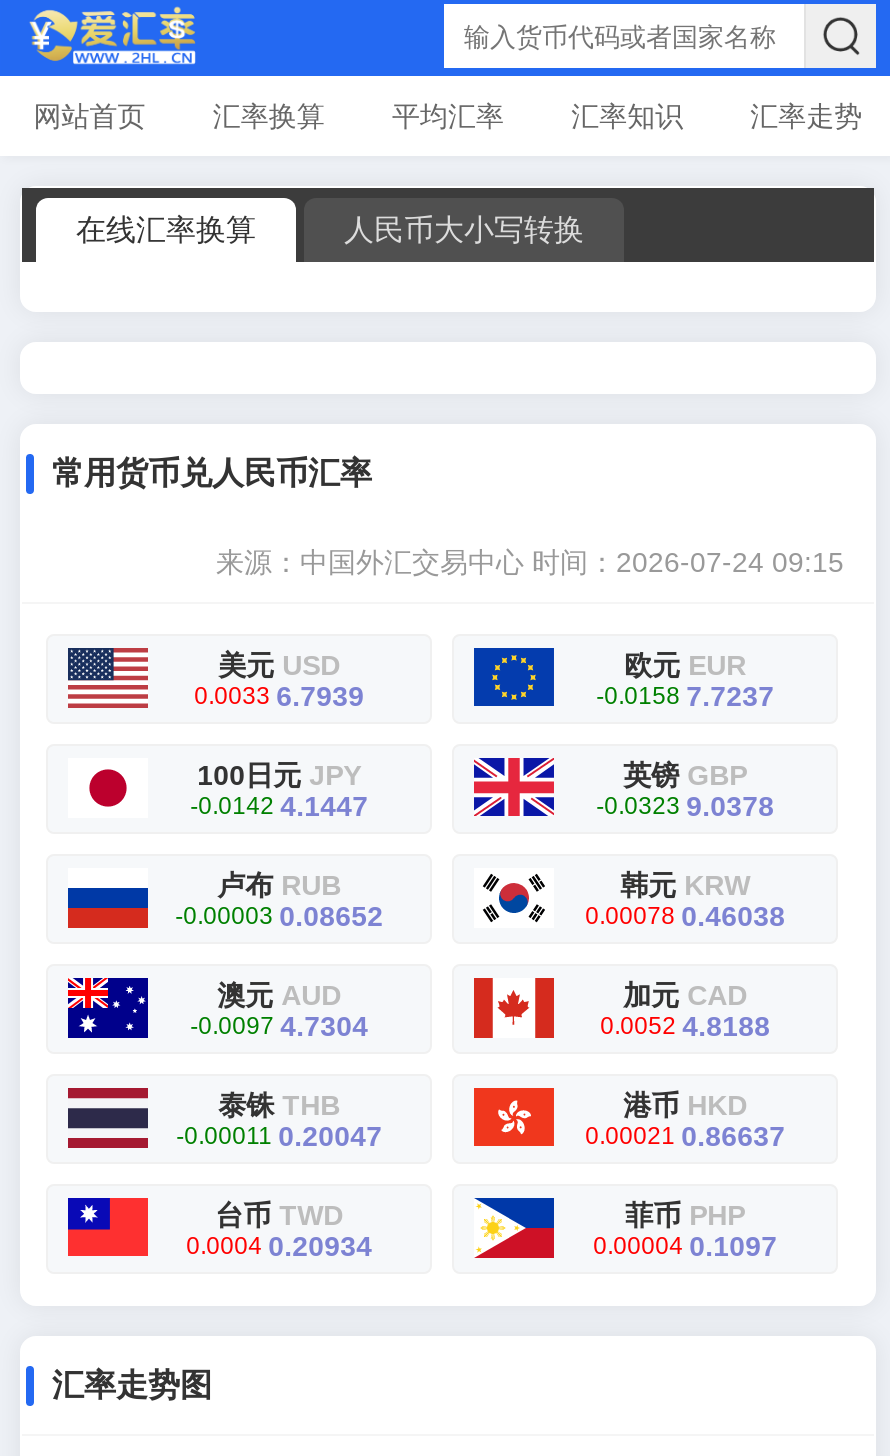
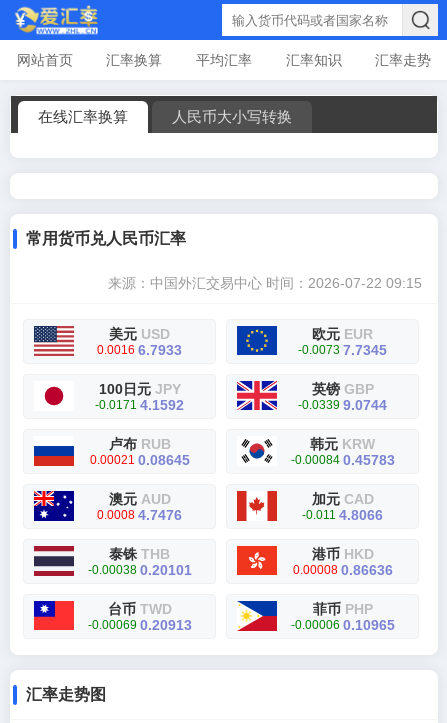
- 来源：中国外汇交易中心时间：2026-07-24 09:15
+ 来源：中国外汇交易中心时间：2026-07-22 09:15

- 0.0033 6.7939
+ 0.0016 6.7933

- -0.0158 7.7237
+ -0.0073 7.7345

- -0.0142 4.1447
+ -0.0171 4.1592

- -0.0323 9.0378
+ -0.0339 9.0744

- -0.00003 0.08652
+ 0.00021 0.08645

- 0.00078 0.46038
+ -0.00084 0.45783

- -0.0097 4.7304
+ 0.0008 4.7476

- 0.0052 4.8188
+ -0.011 4.8066

- -0.00011 0.20047
+ -0.00038 0.20101

- 0.00021 0.86637
+ 0.00008 0.86636

- 0.0004 0.20934
+ -0.00069 0.20913

- 0.00004 0.1097
+ -0.00006 0.10965
